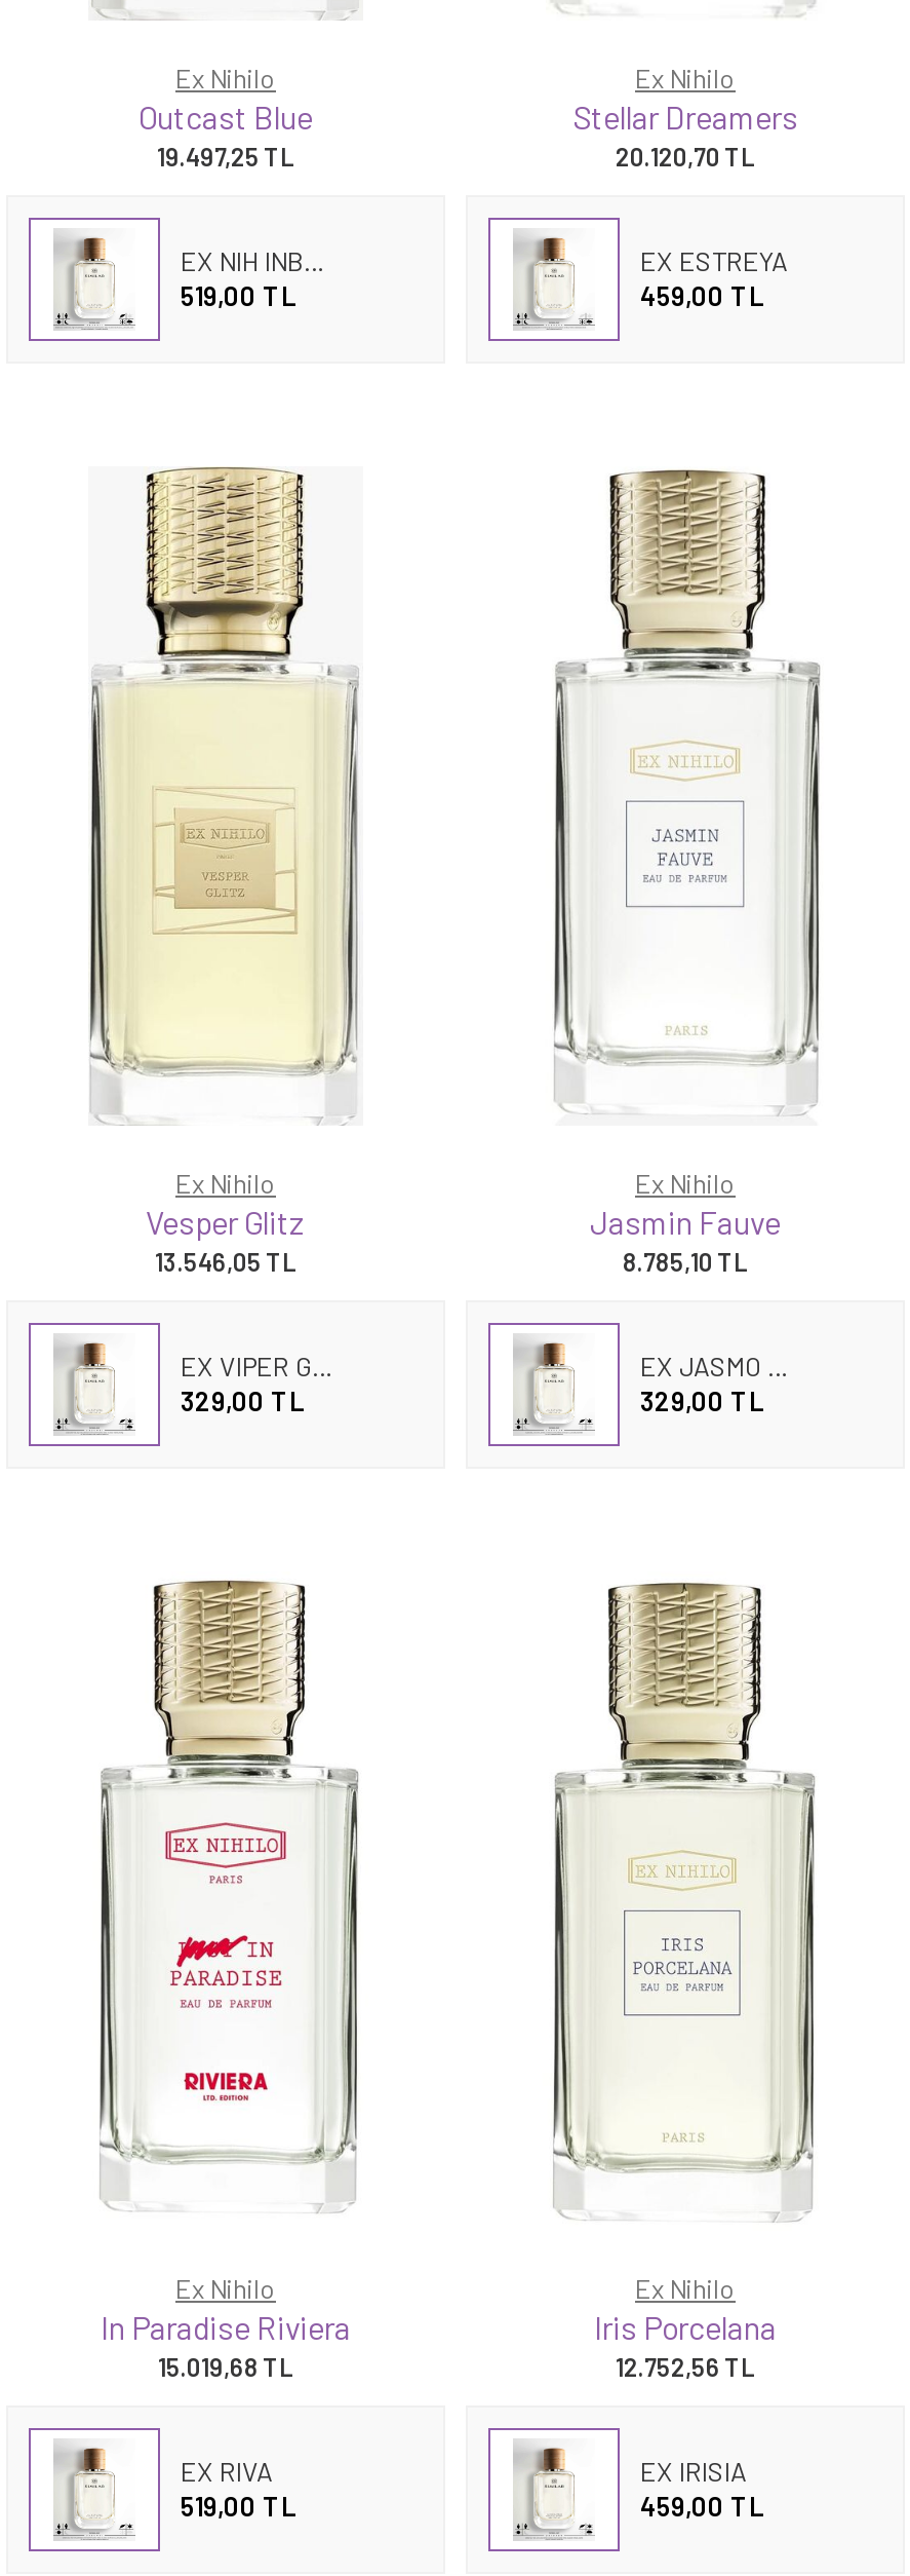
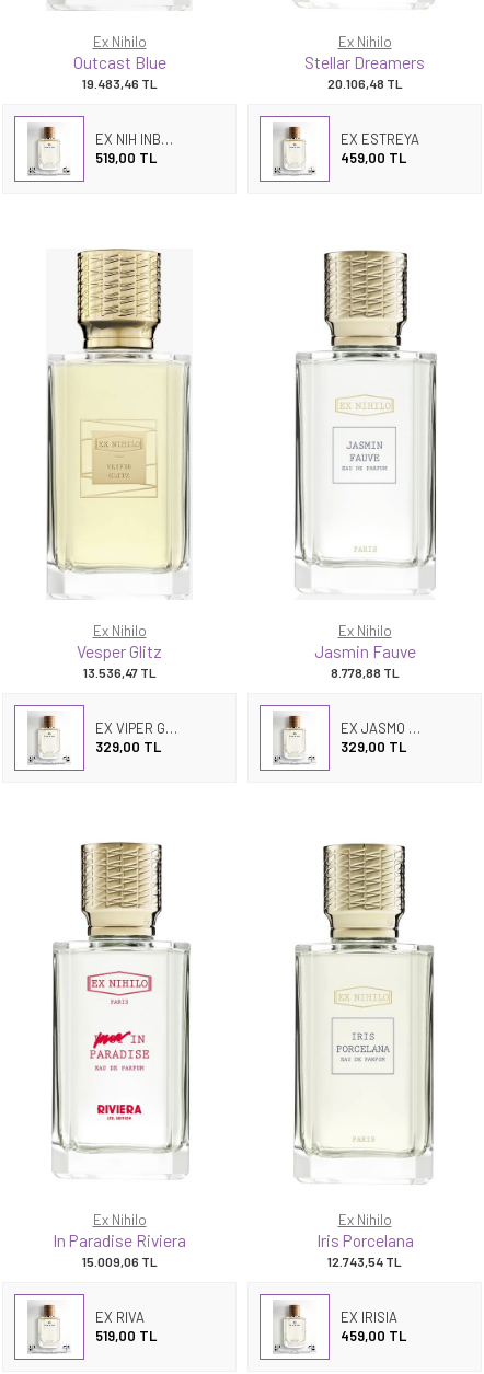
- 19.497,25 TL
+ 19.483,46 TL

- 20.120,70 TL
+ 20.106,48 TL

- 13.546,05 TL
+ 13.536,47 TL

- 8.785,10 TL
+ 8.778,88 TL

- 15.019,68 TL
+ 15.009,06 TL

- 12.752,56 TL
+ 12.743,54 TL
